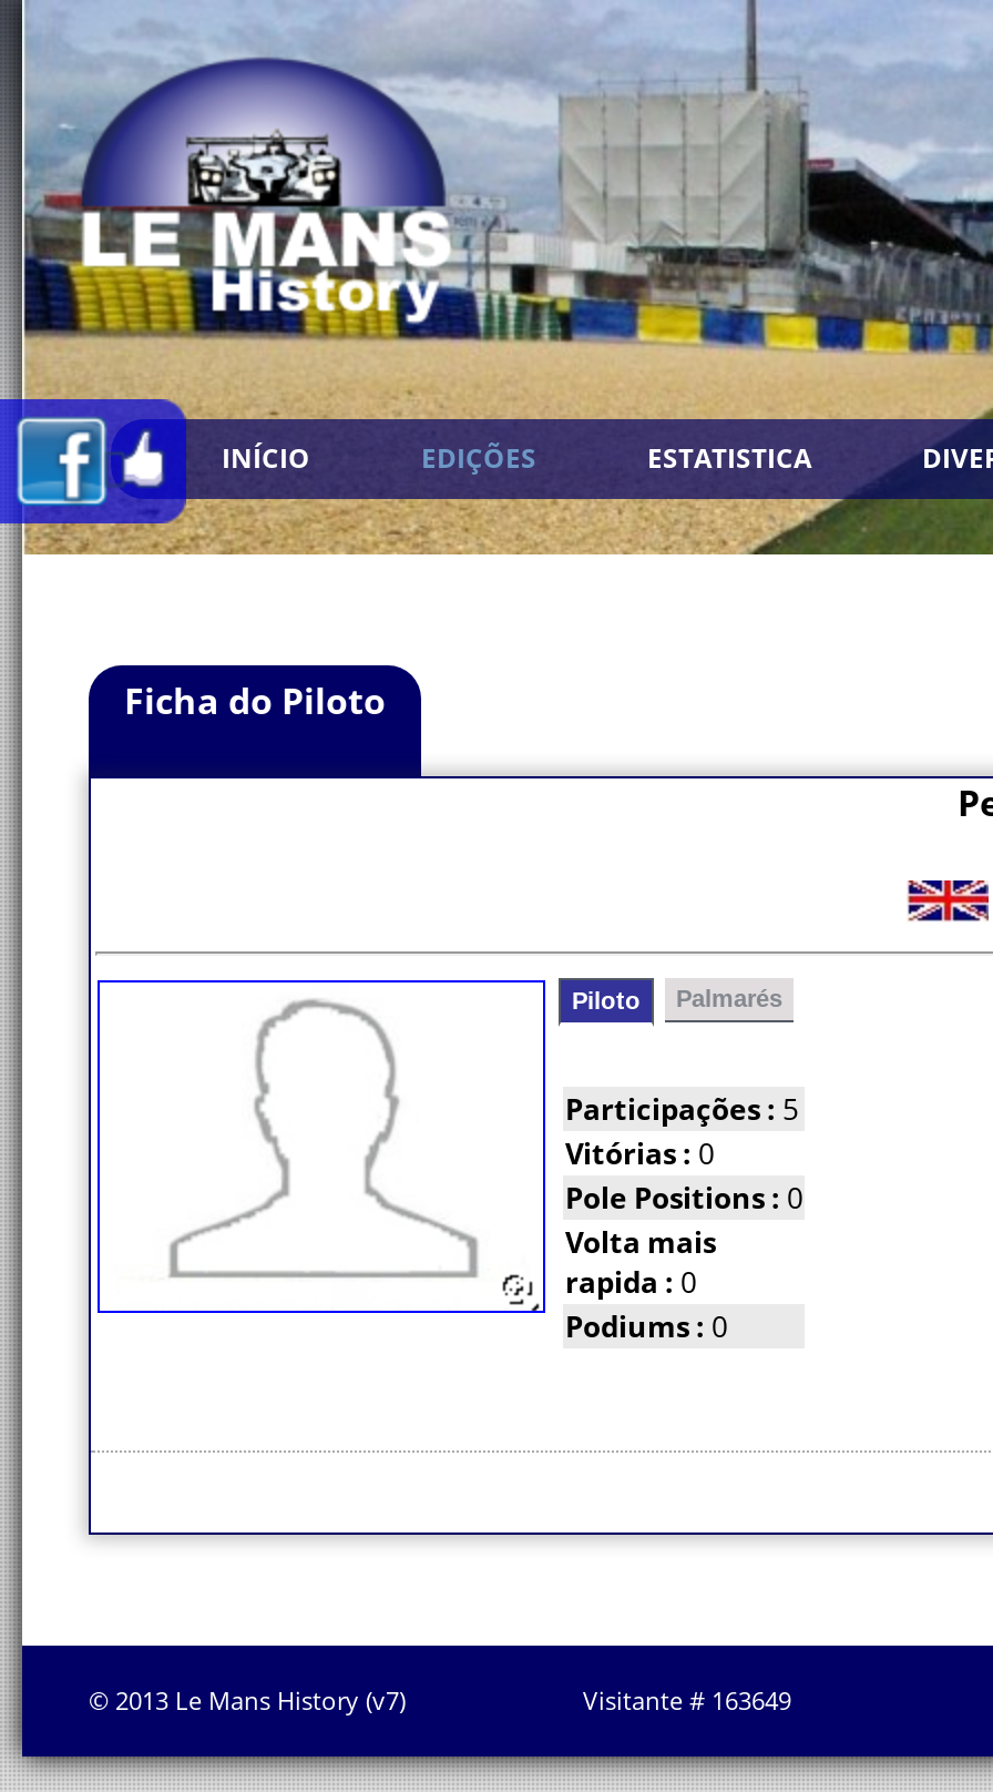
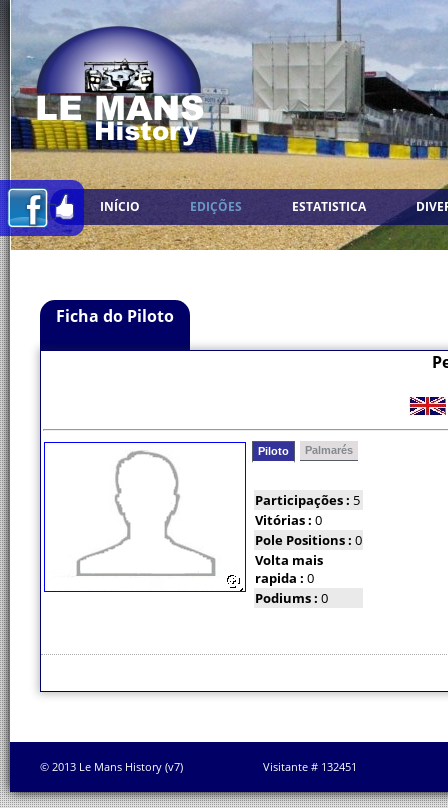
- Visitante # 163649
+ Visitante # 132451
